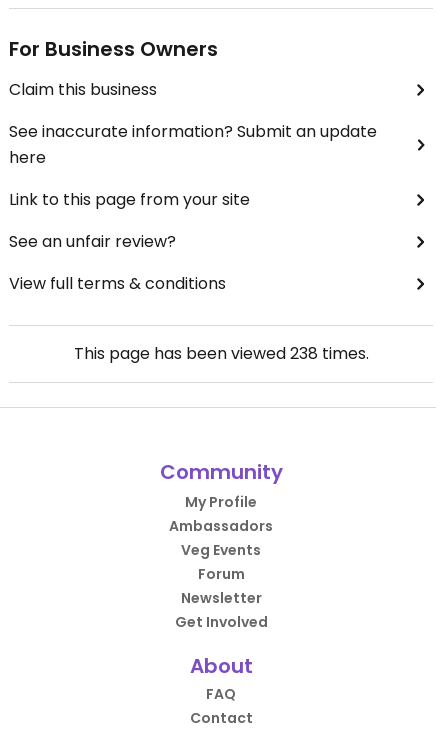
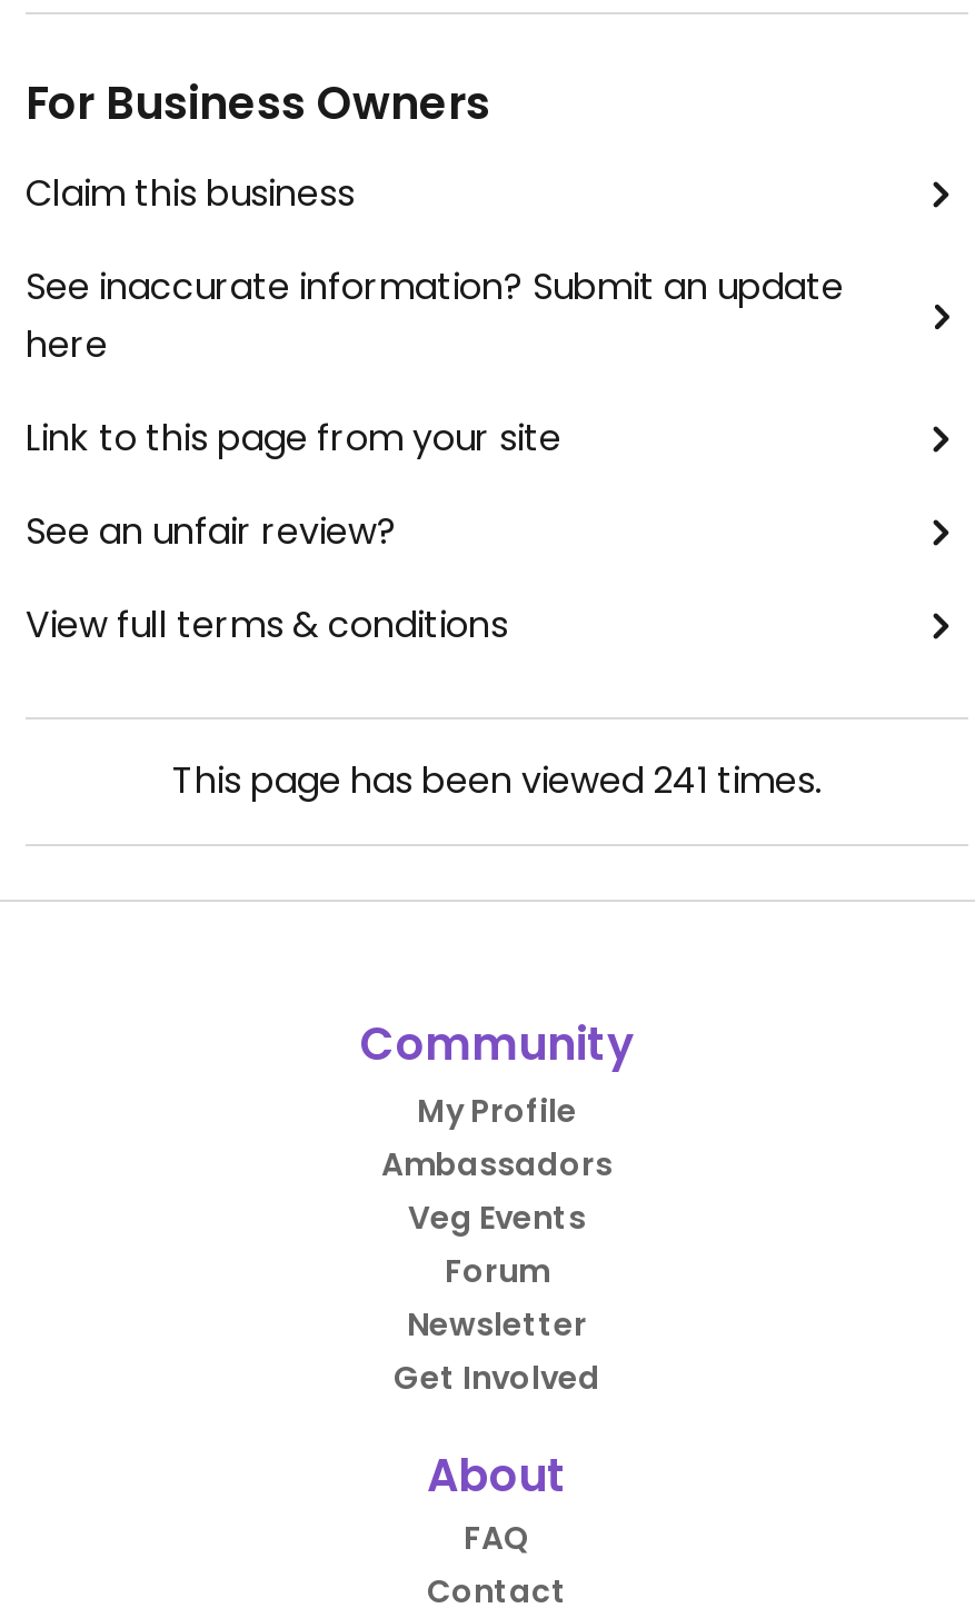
- This page has been viewed 238 times.
+ This page has been viewed 241 times.
